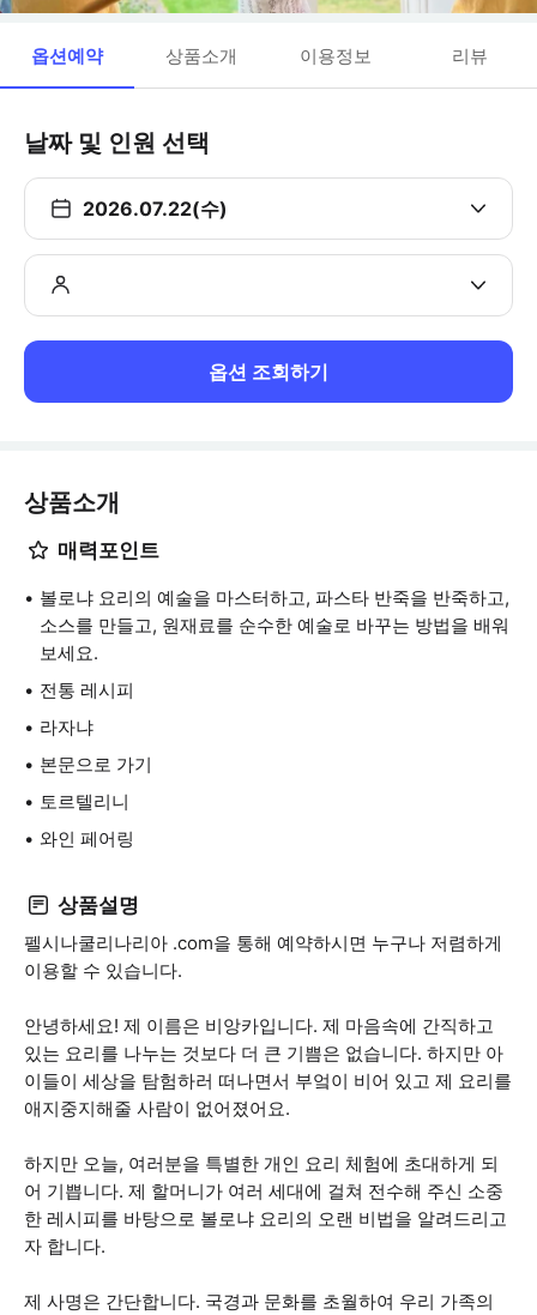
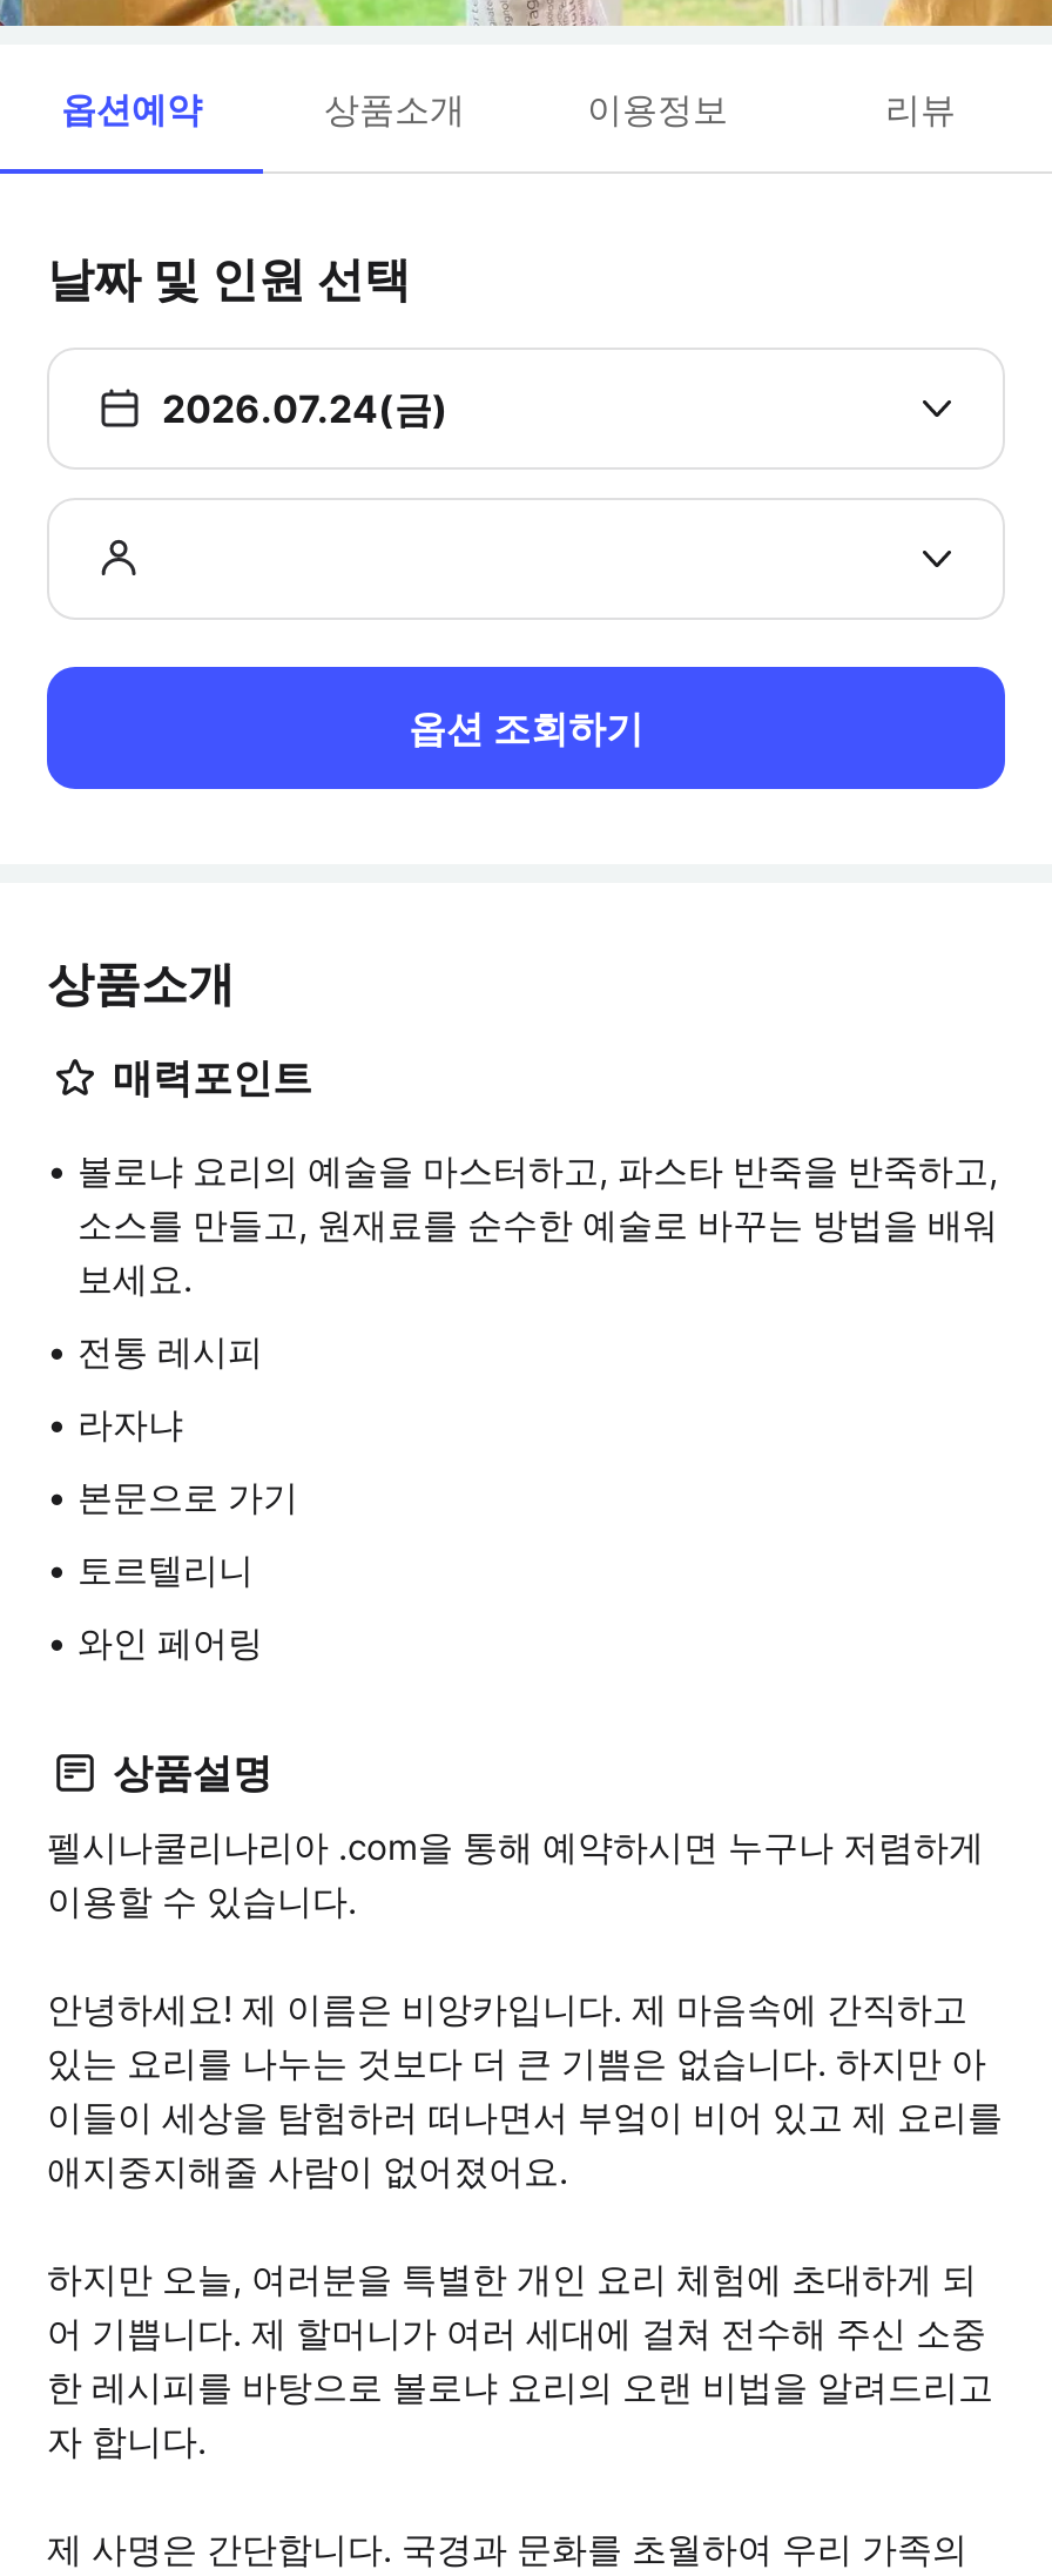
- 2026.07.22(수)
+ 2026.07.24(금)
